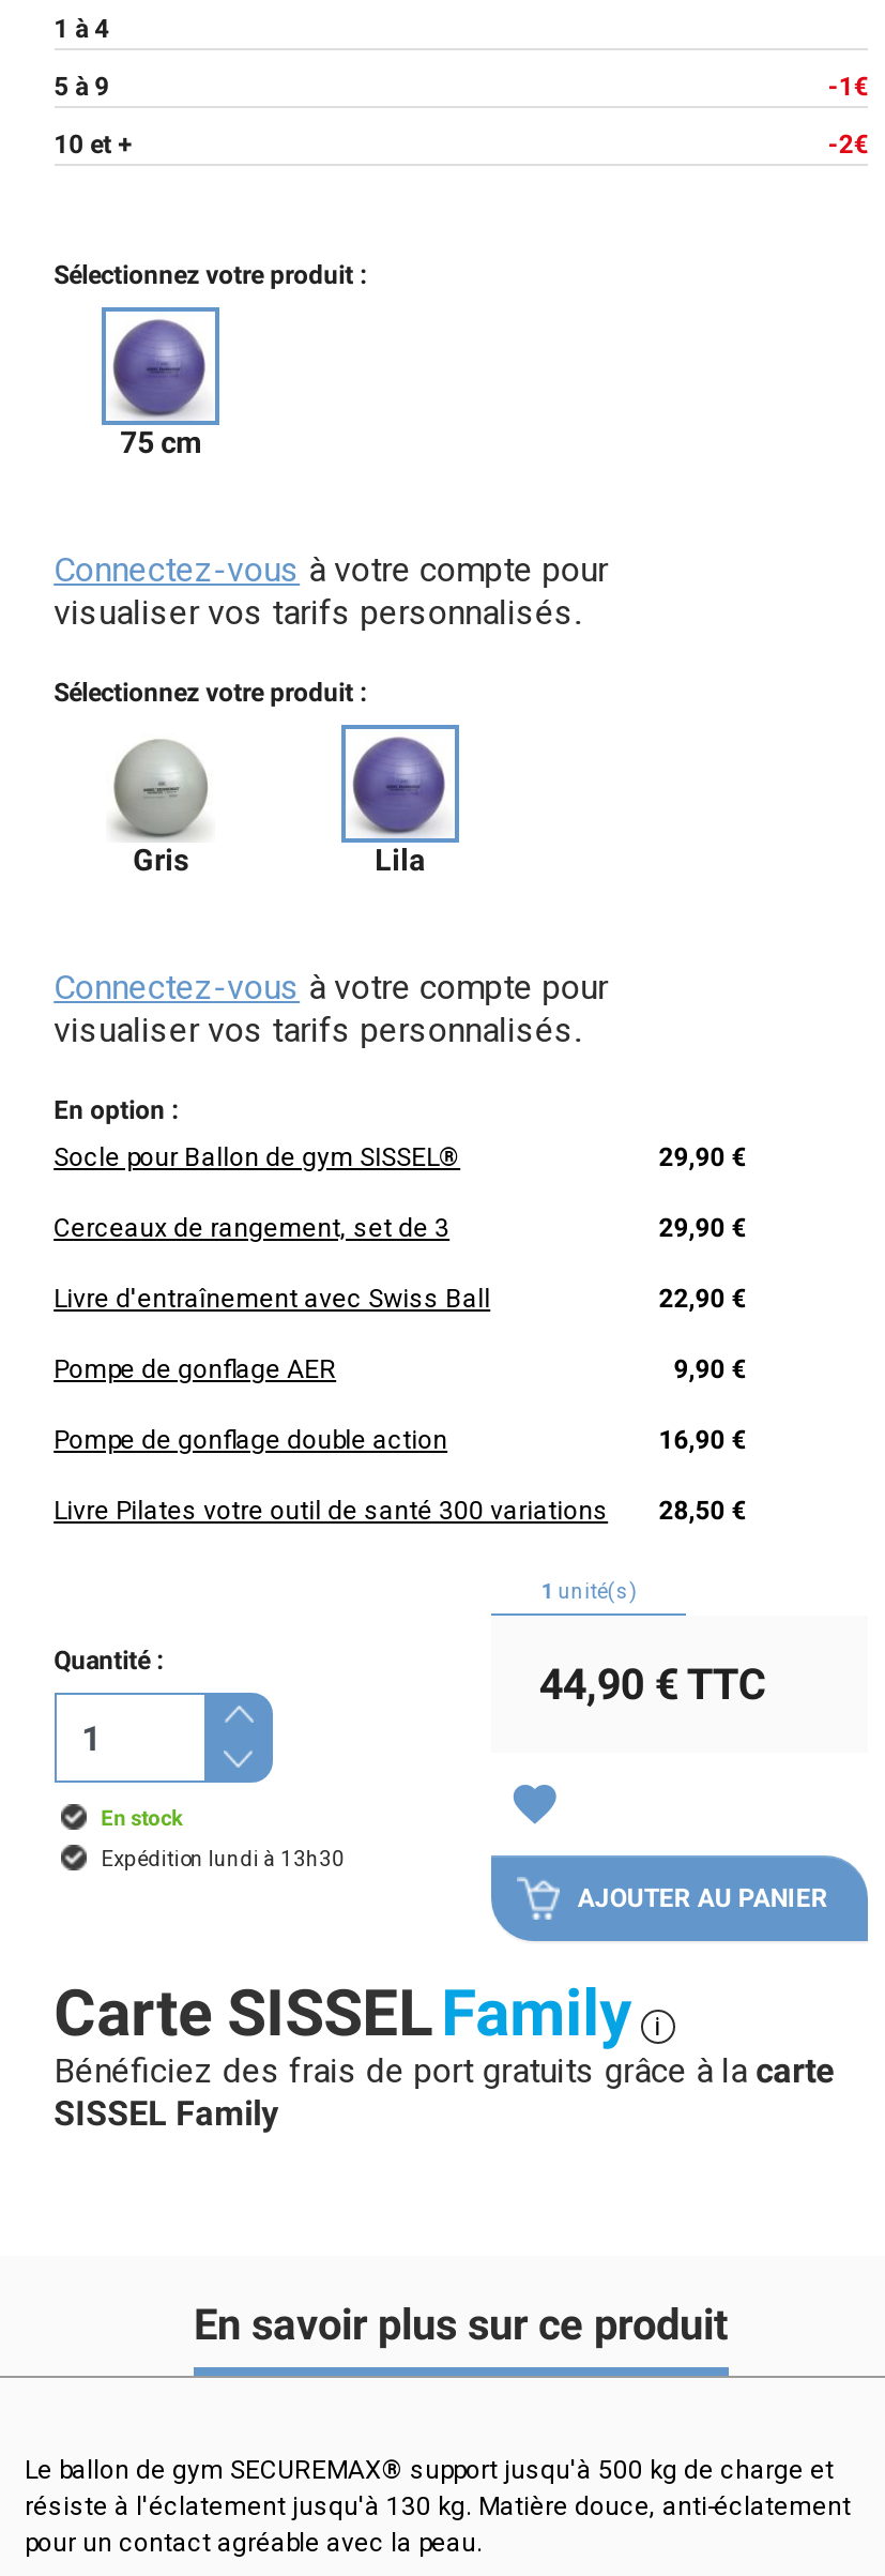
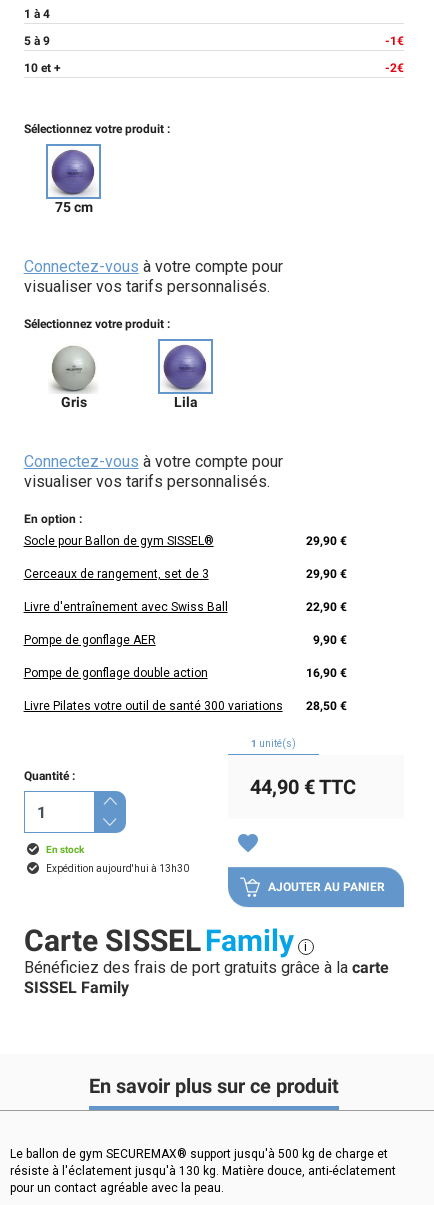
- Expédition lundi à 13h30
+ Expédition aujourd'hui à 13h30
